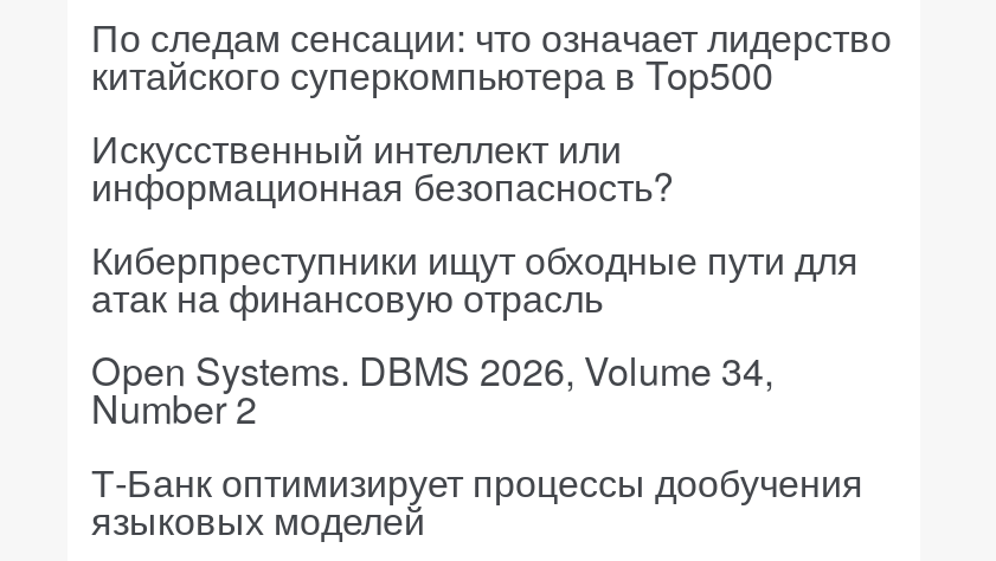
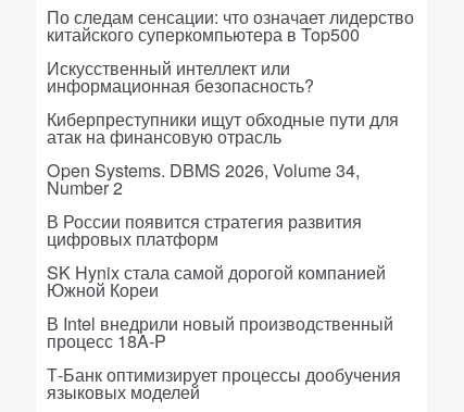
+ В России появится стратегия развития
+ цифровых платформ
+ SK Hynix стала самой дорогой компанией
+ Южной Кореи
+ В Intel внедрили новый производственный
+ процесс 18A-P
